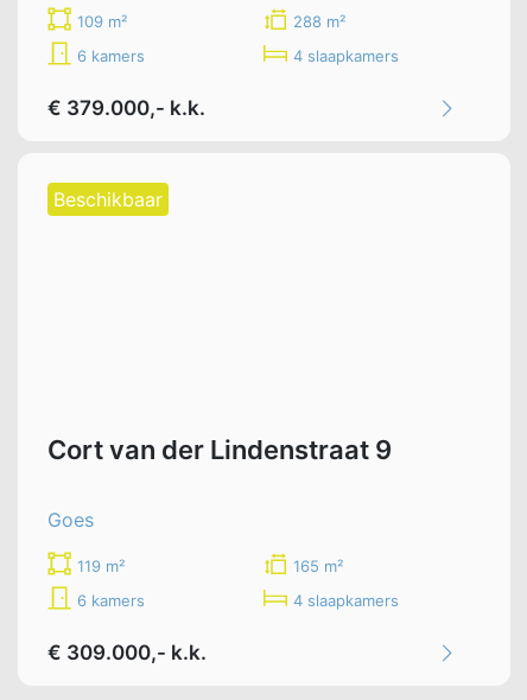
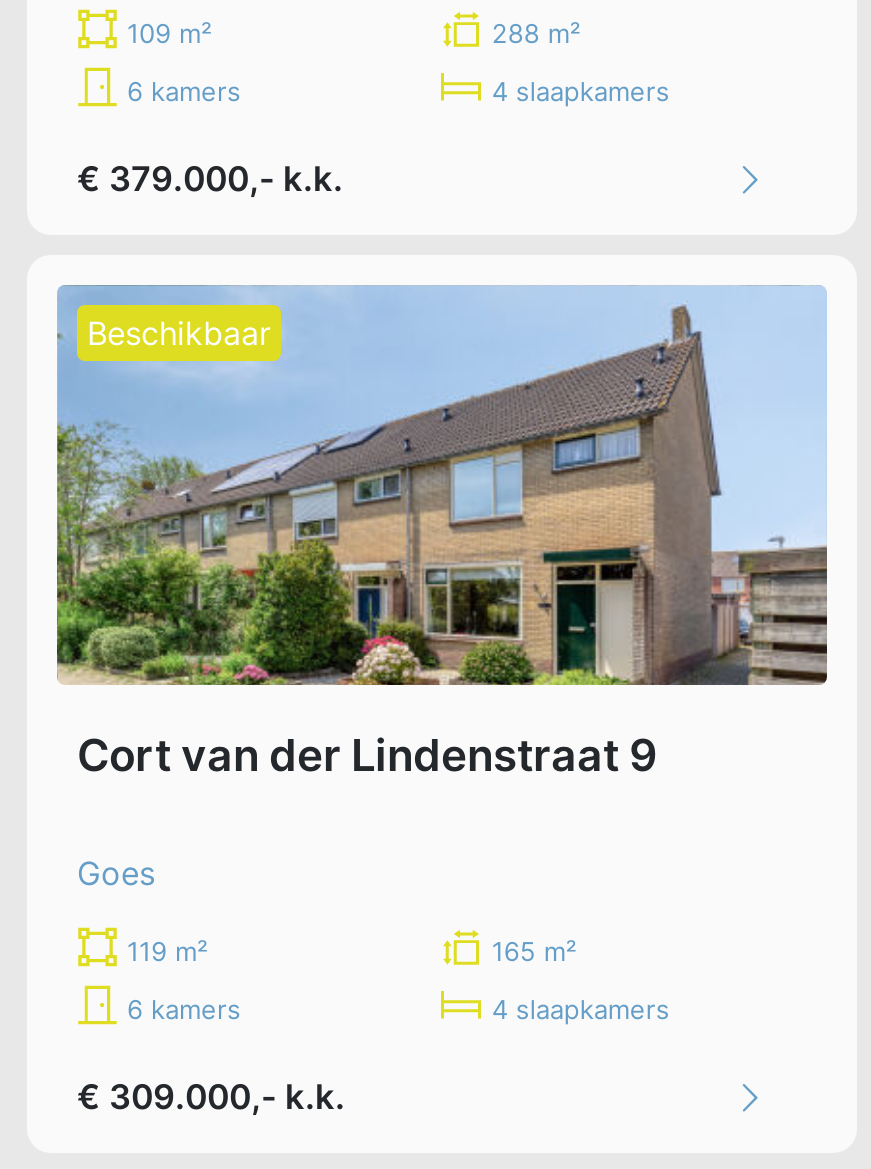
+ [image]
